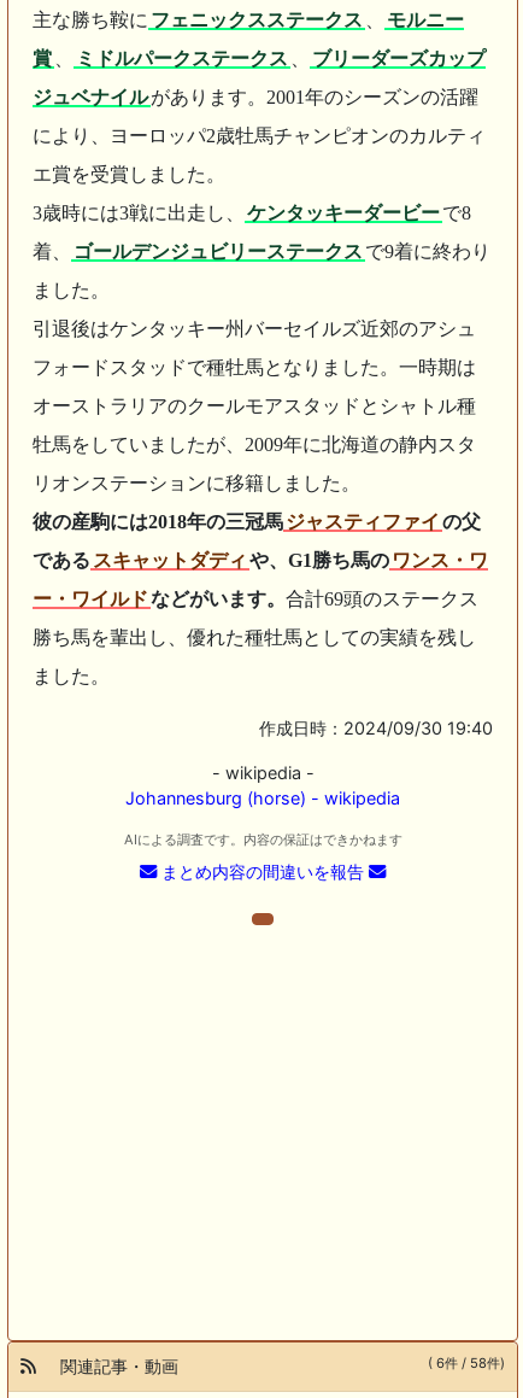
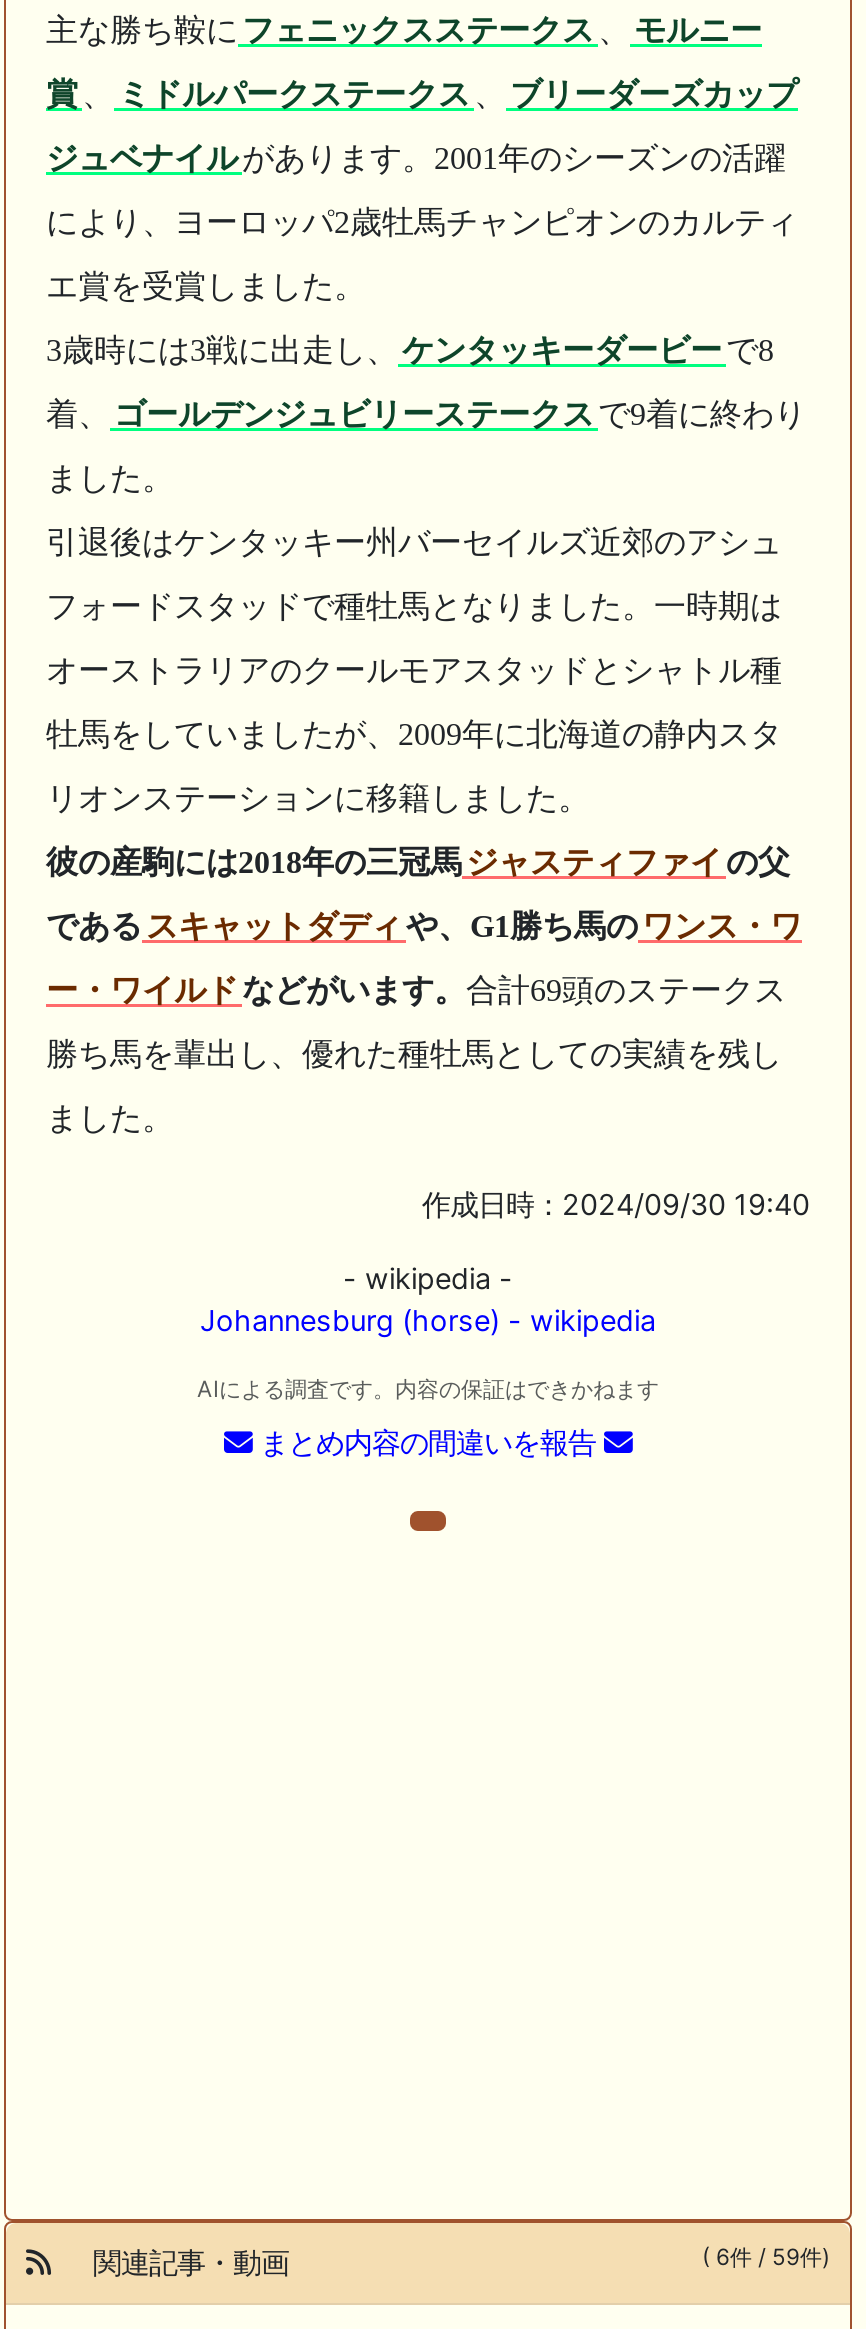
- ( 6件 / 58件)
+ ( 6件 / 59件)
